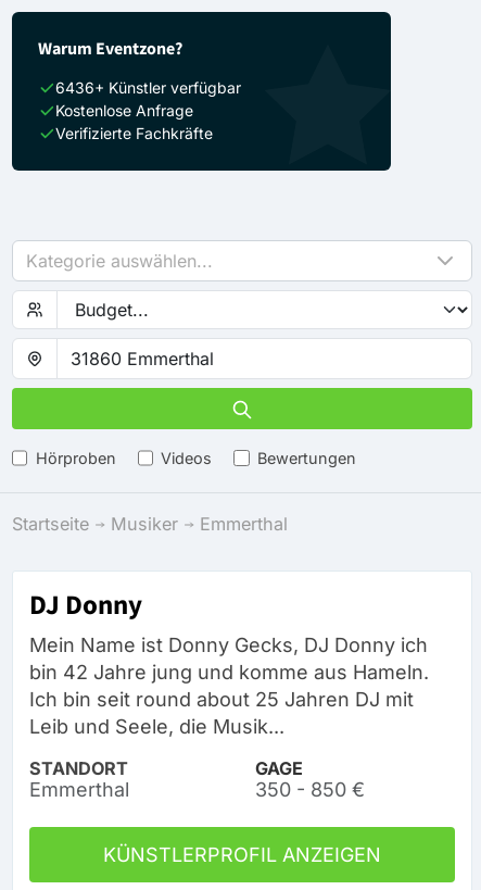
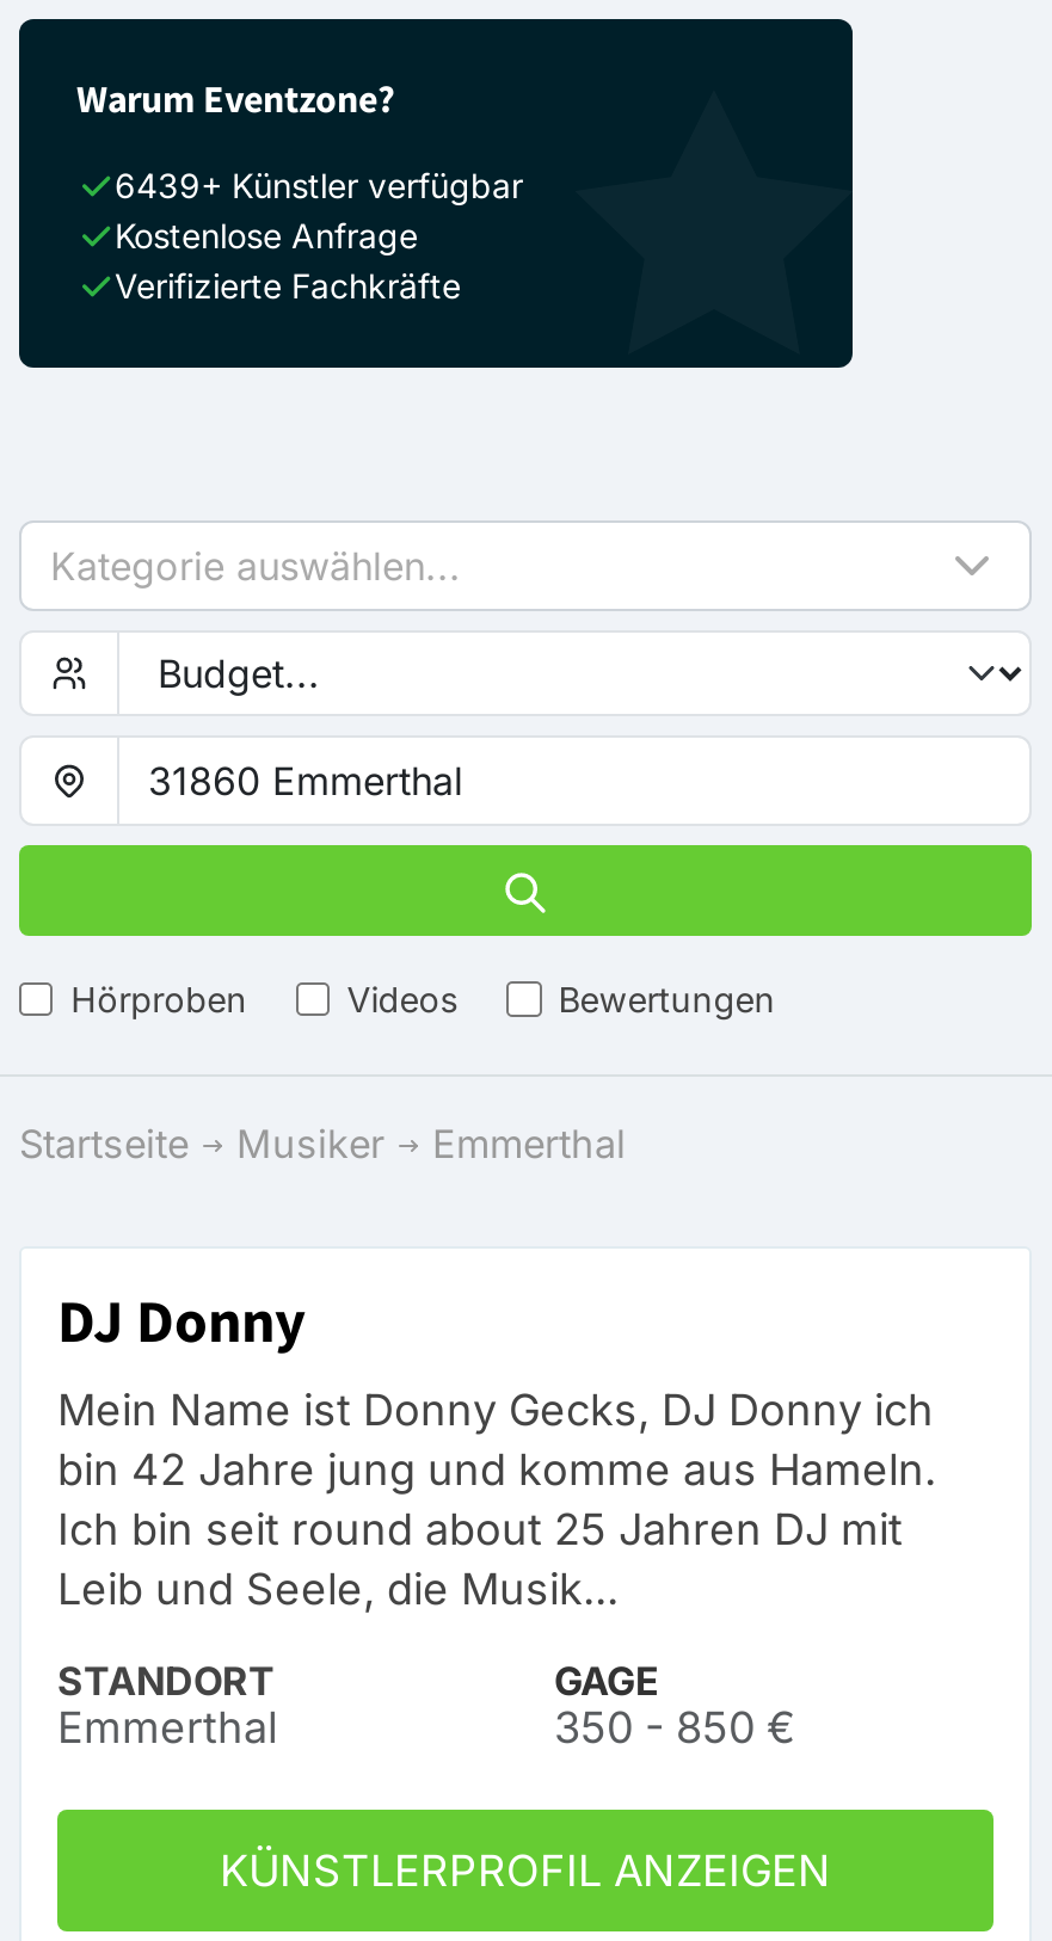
- 6436+ Künstler verfügbar
+ 6439+ Künstler verfügbar
